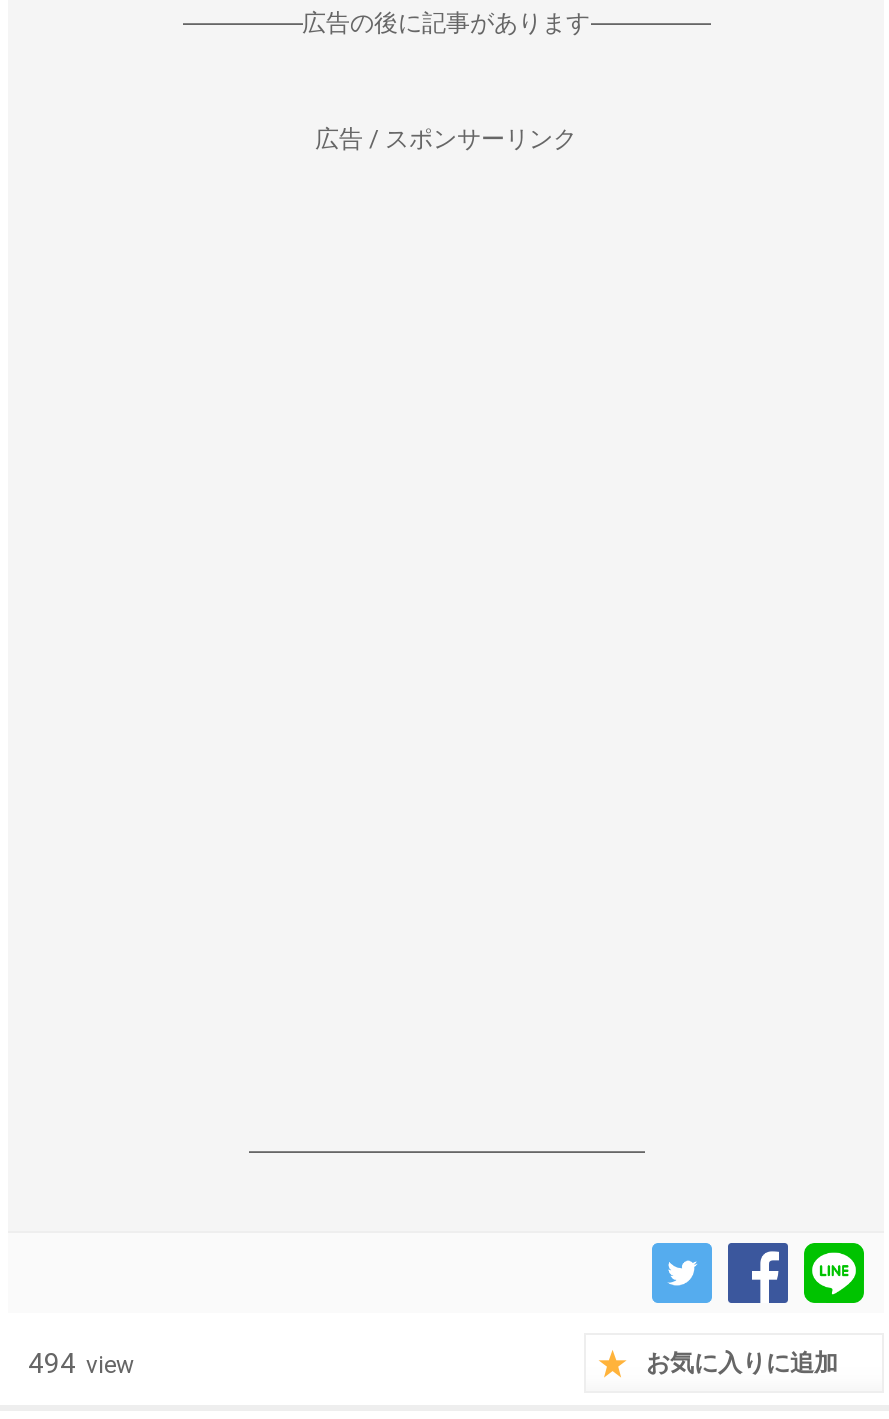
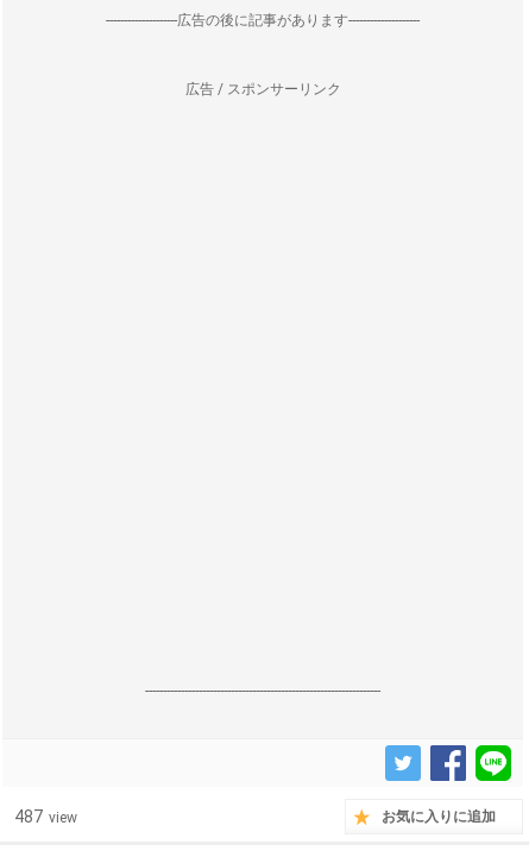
- 494 view
+ 487 view
